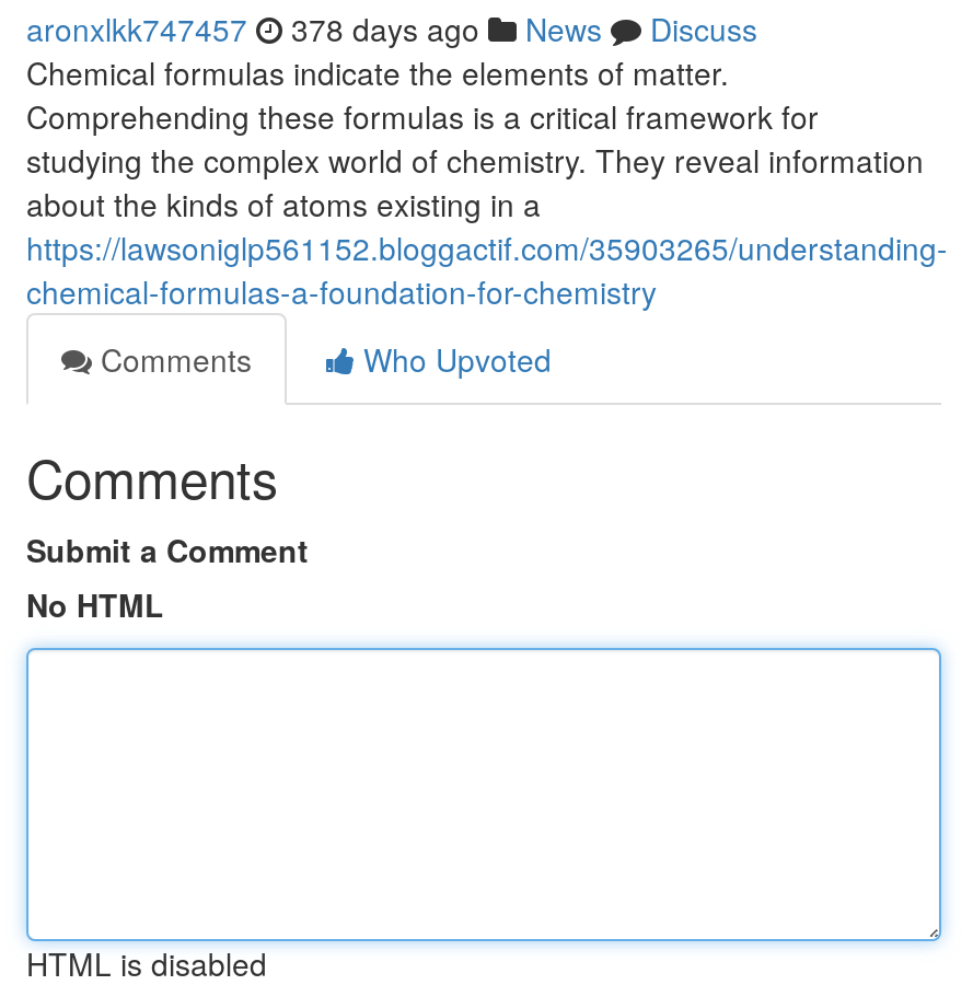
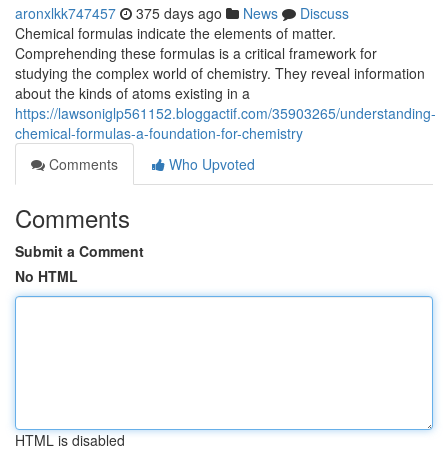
- aronxlkk747457 378 days ago News Discuss
+ aronxlkk747457 375 days ago News Discuss
